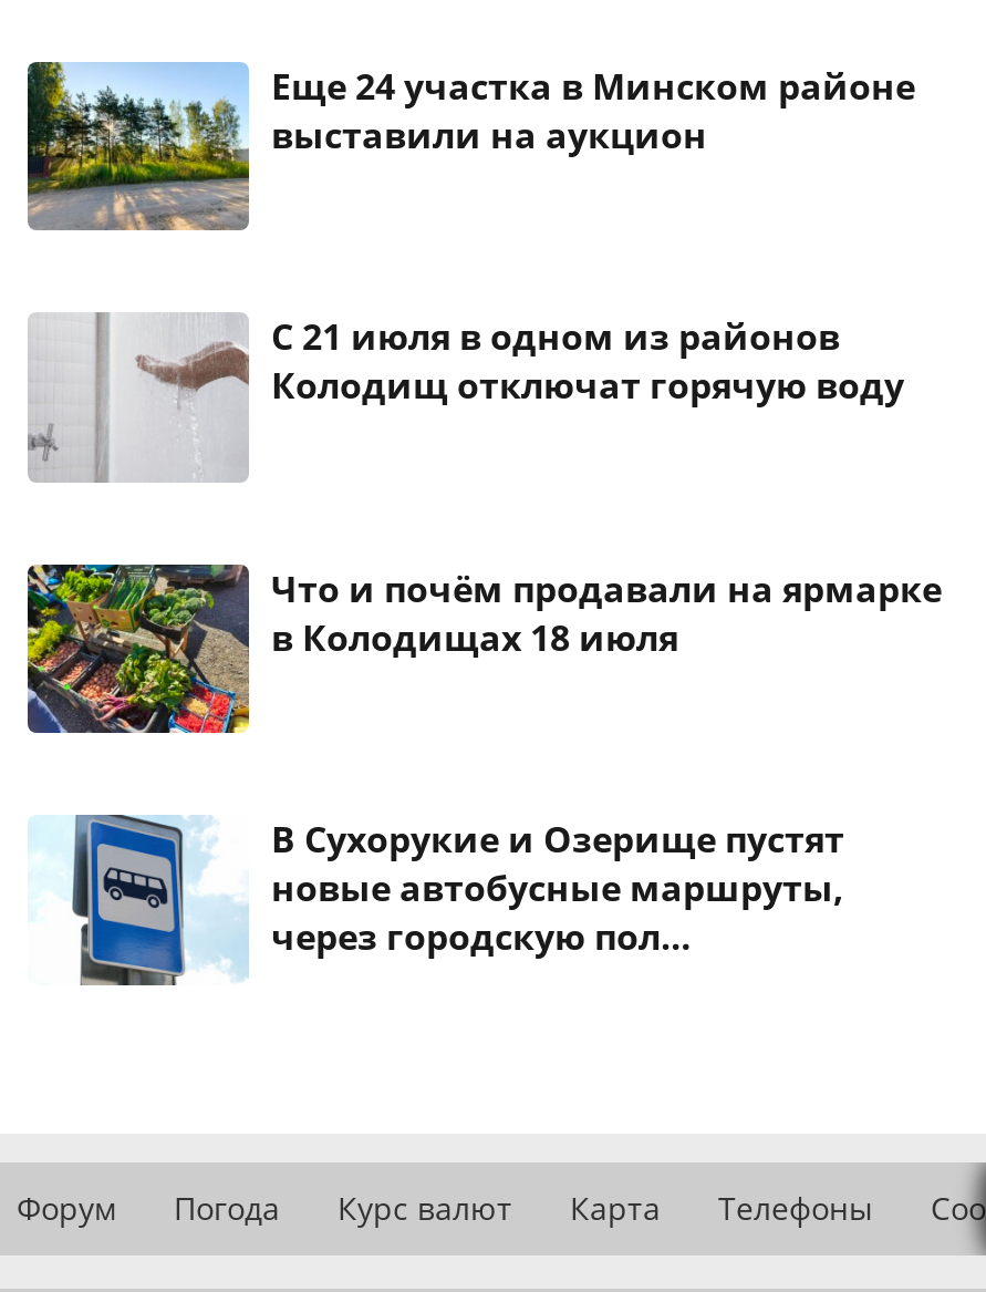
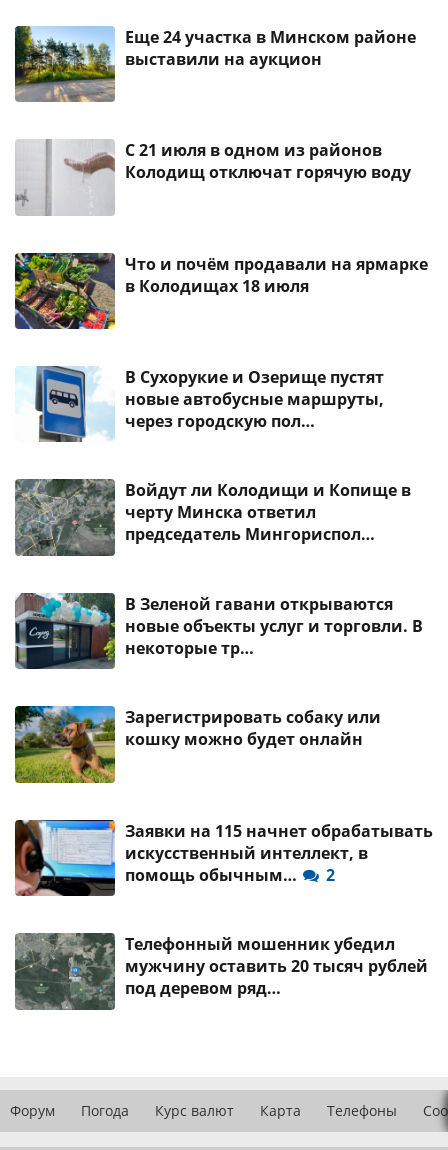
+ [image]
+ Войдут ли Колодищи и Копище в
+ черту Минска ответил
+ председатель Мингориспол…
+ В Зеленой гавани открываются
+ новые объекты услуг и торговли. В
+ некоторые тр…
+ Зарегистрировать собаку или
+ кошку можно будет онлайн

+ [image]

+ [image]
+ Заявки на 115 начнет обрабатывать
+ искусственный интеллект, в
+ помощь обычным…
+ 2
+ Телефонный мошенник убедил
+ мужчину оставить 20 тысяч рублей
+ под деревом ряд…

+ [image]

+ [image]
